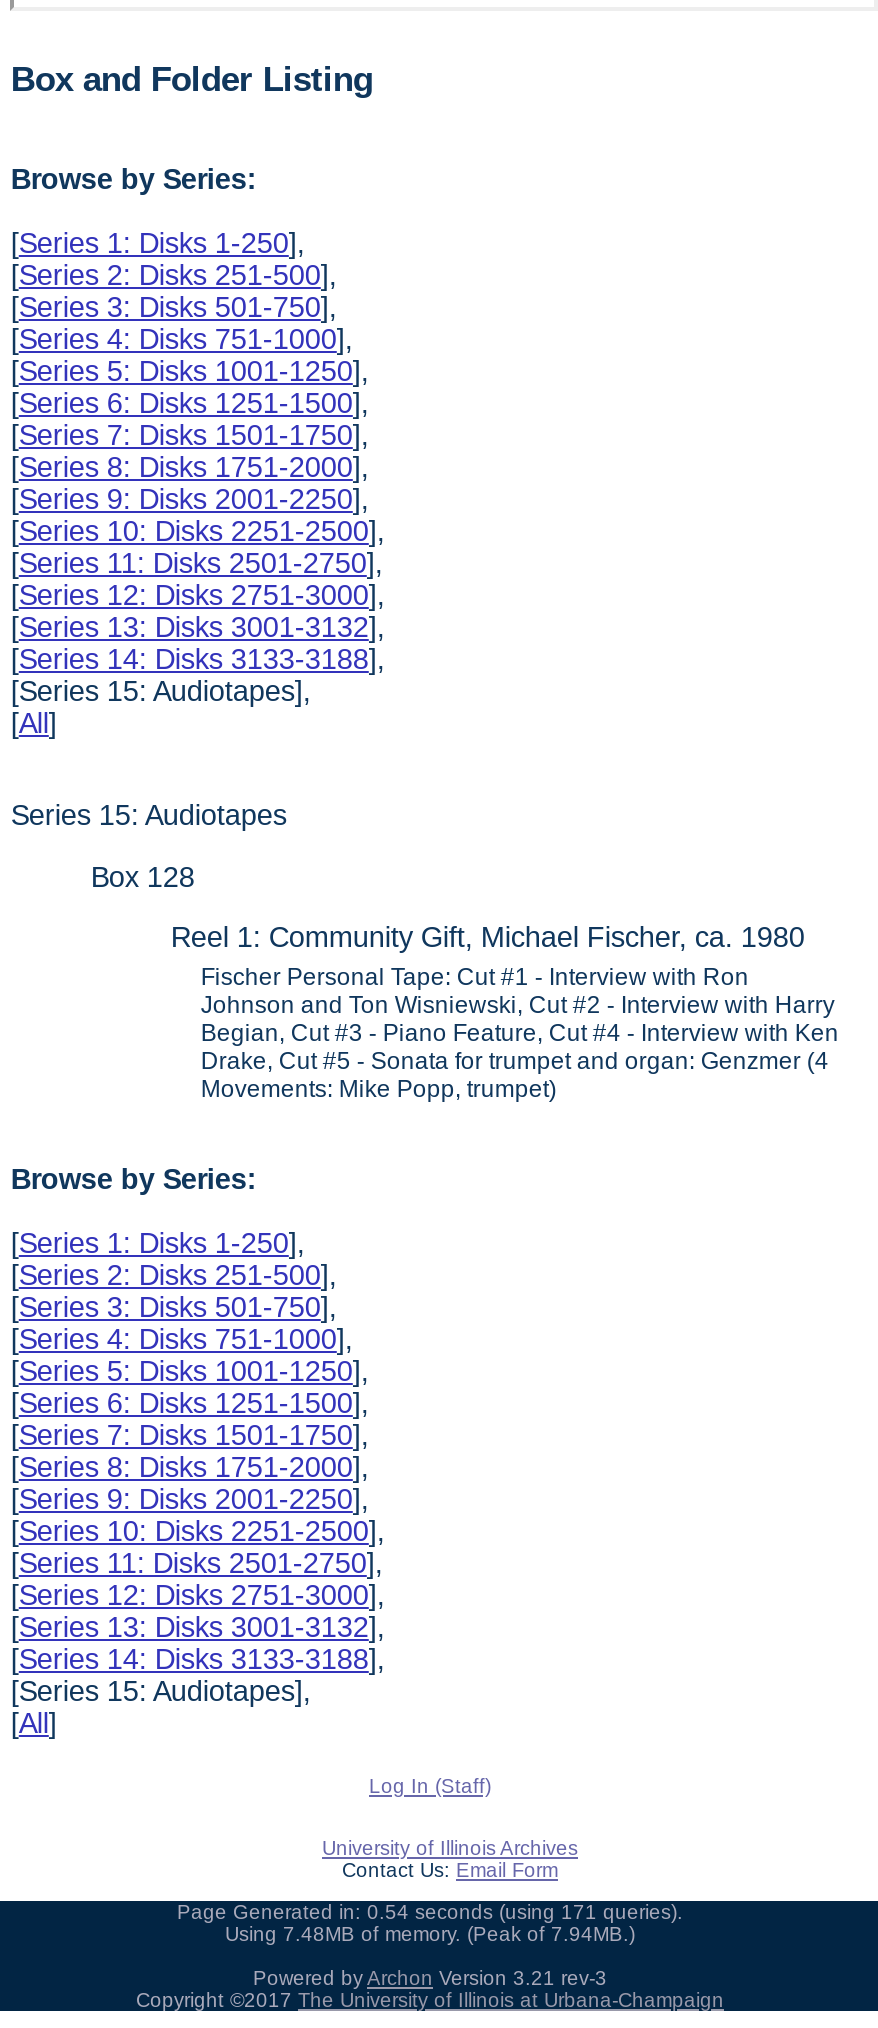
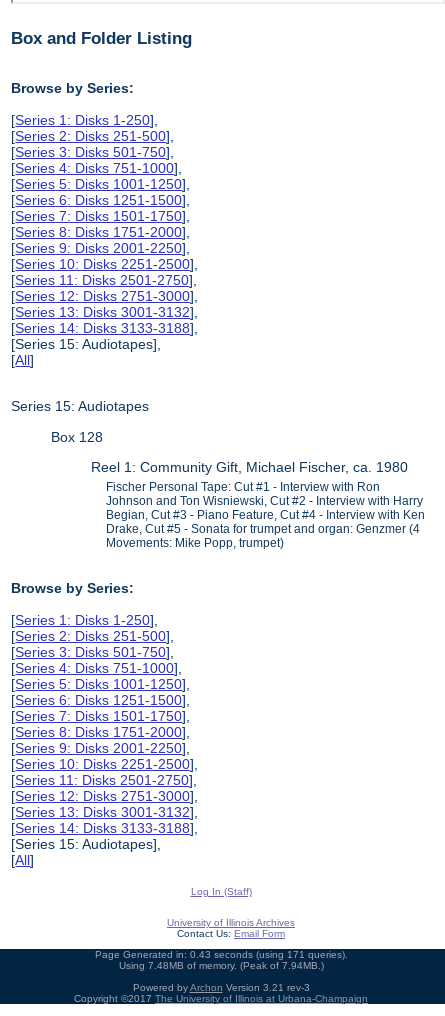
- Page Generated in: 0.54 seconds (using 171 queries).
+ Page Generated in: 0.43 seconds (using 171 queries).
